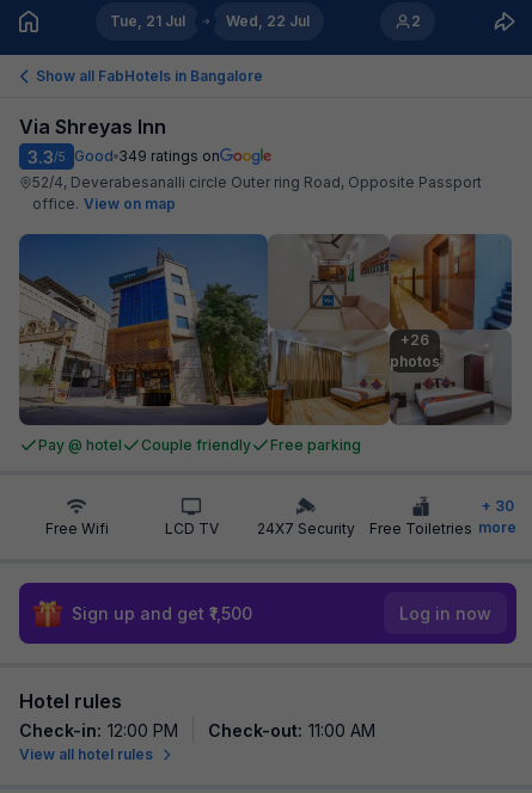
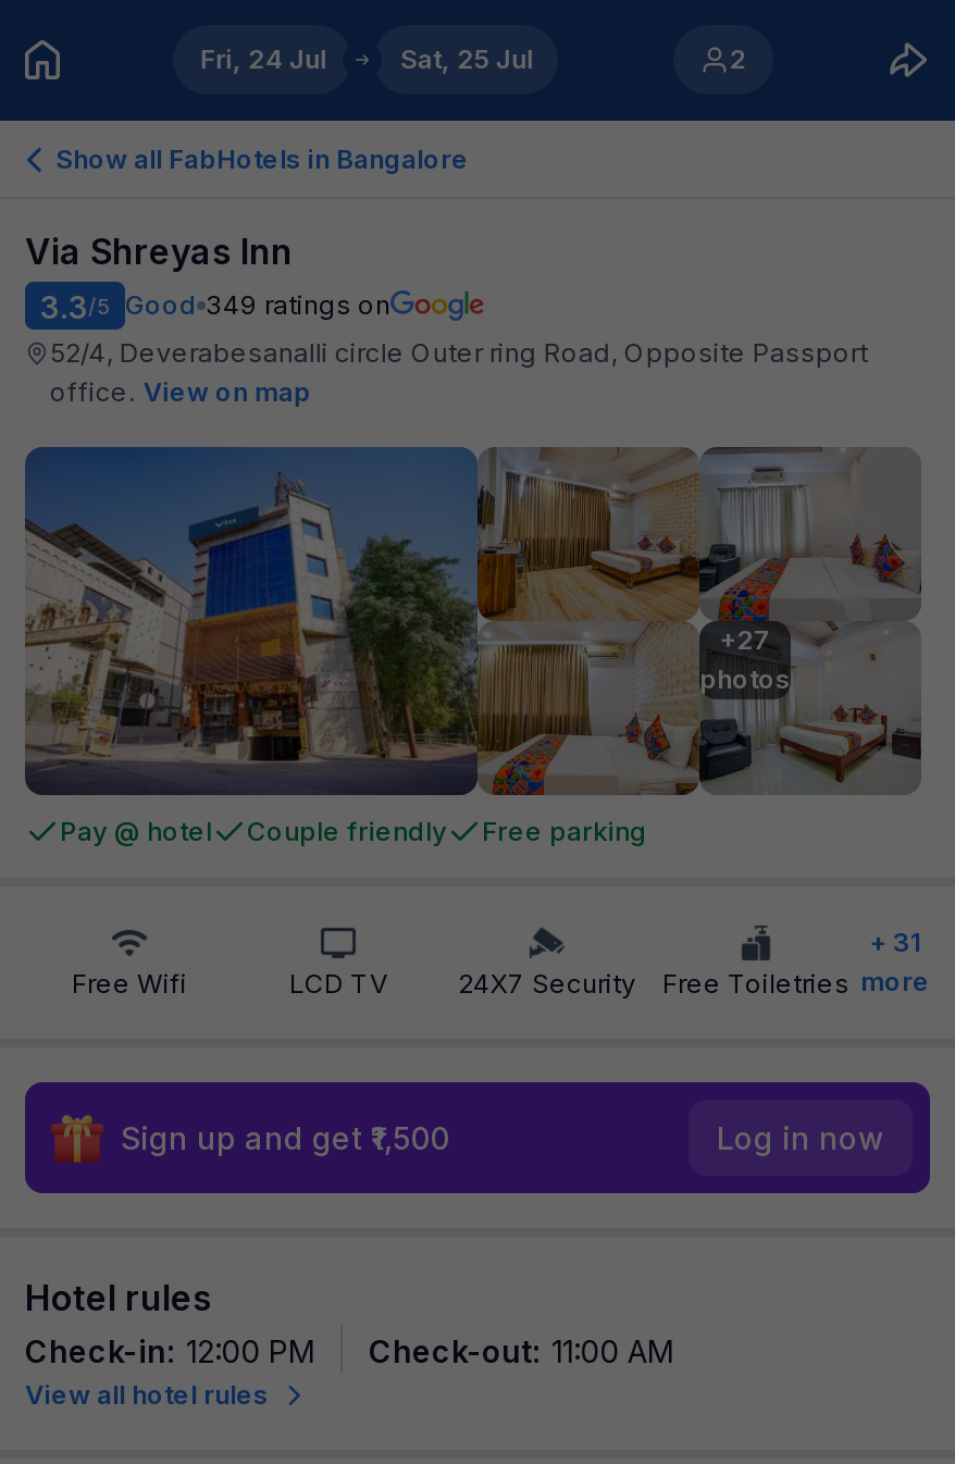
- Tue, 21 Jul
+ Fri, 24 Jul

- Wed, 22 Jul
+ Sat, 25 Jul

- [image]
- +26
+ [image]
+ +27

- + 30
+ + 31
